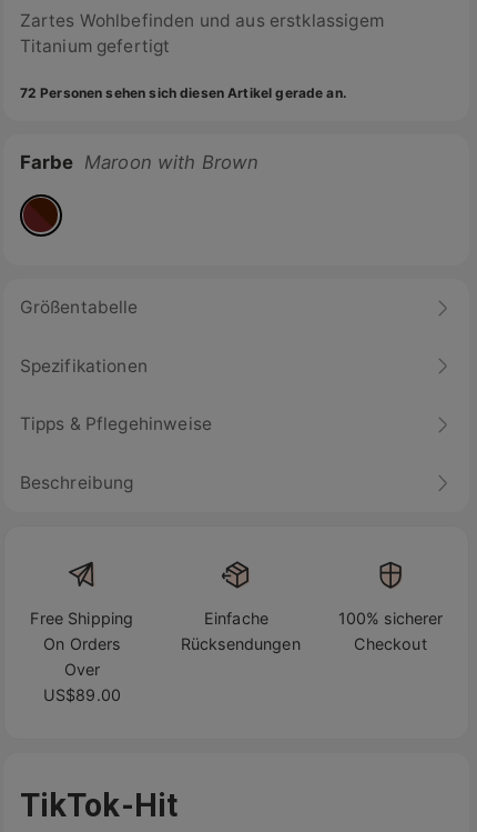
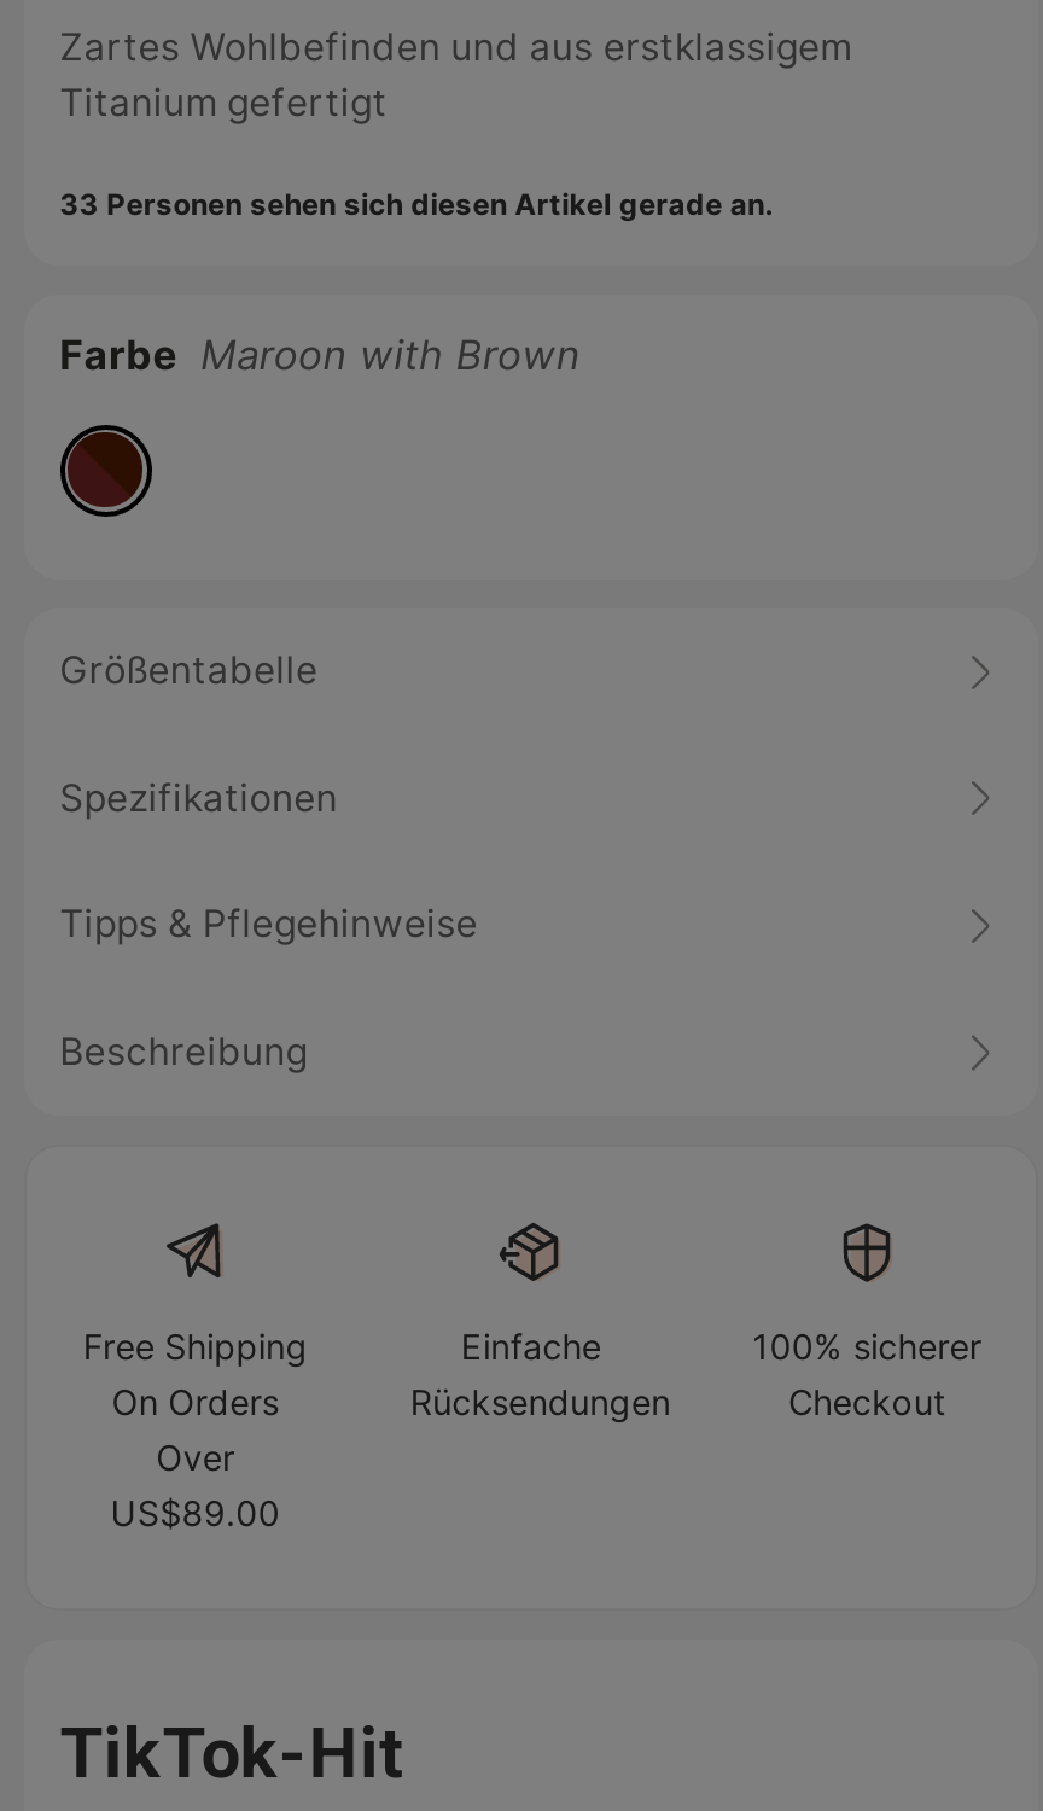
- 72 Personen sehen sich diesen Artikel gerade an.
+ 33 Personen sehen sich diesen Artikel gerade an.
